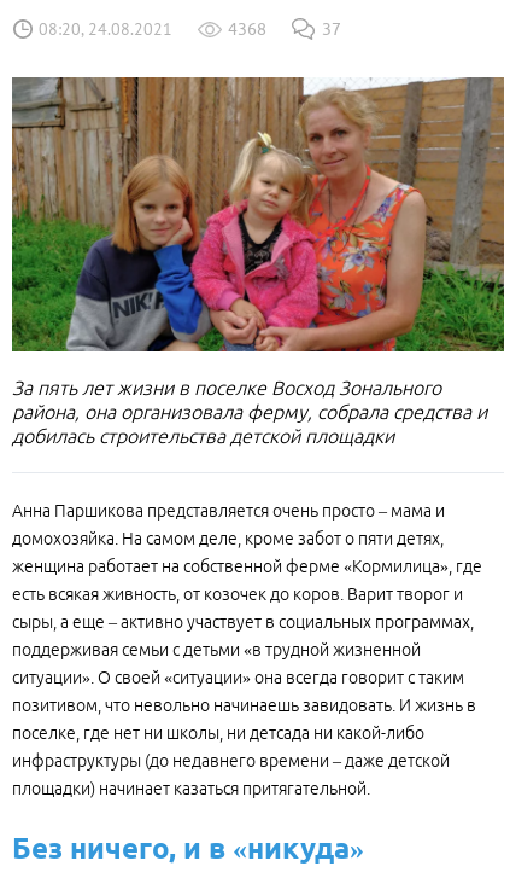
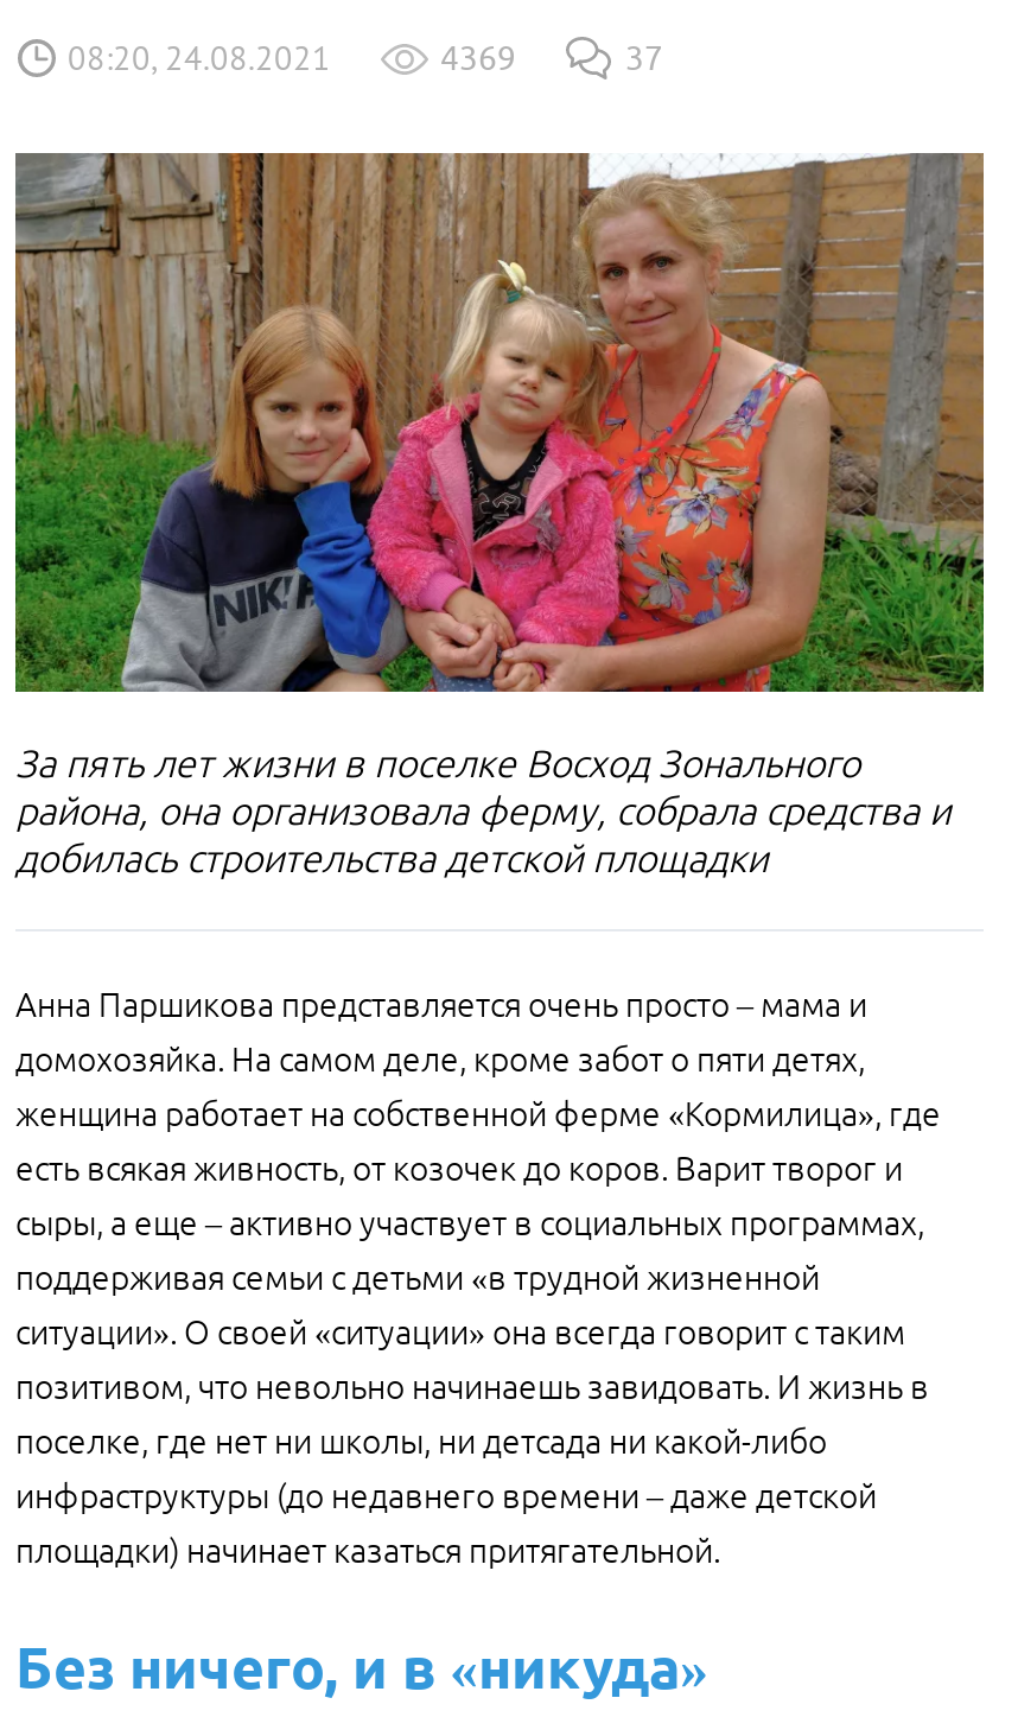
- 4368
+ 4369
